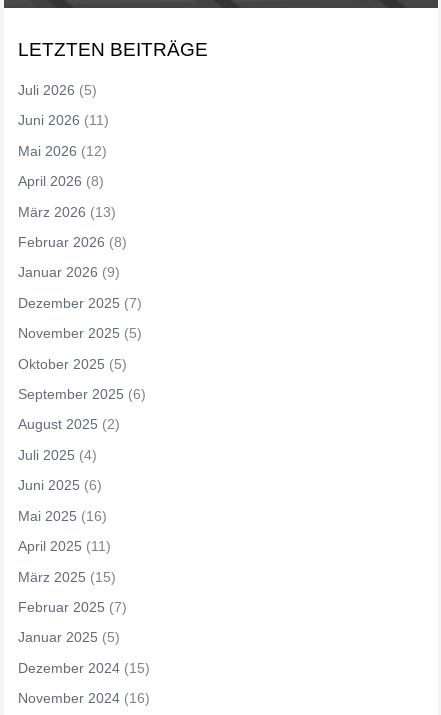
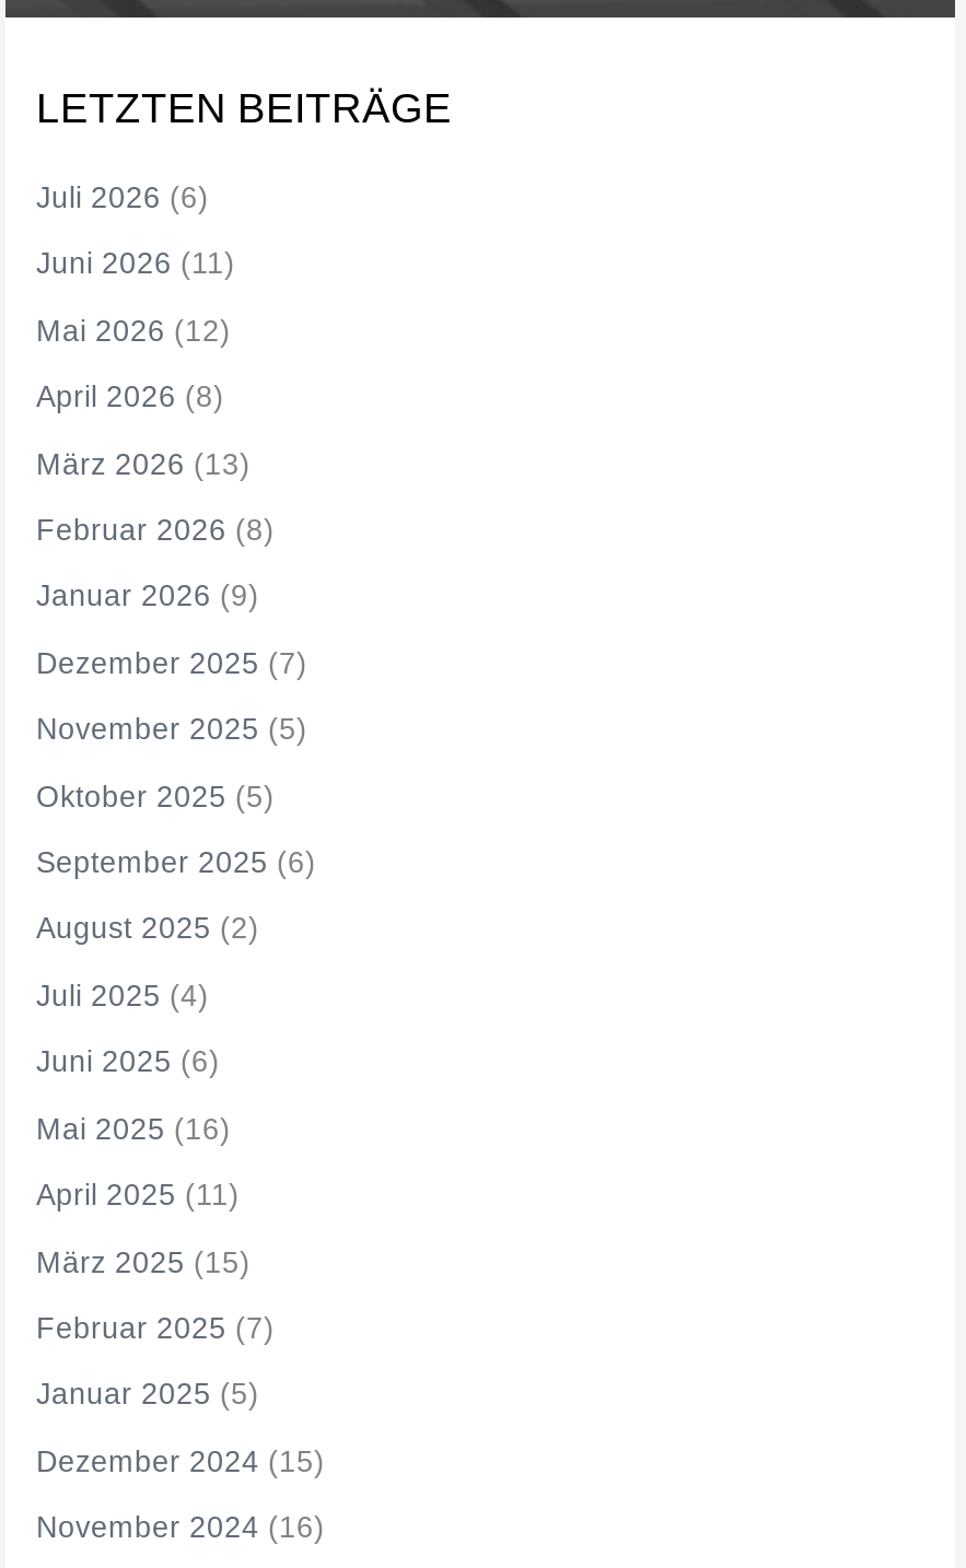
- Juli 2026 (5)
+ Juli 2026 (6)
